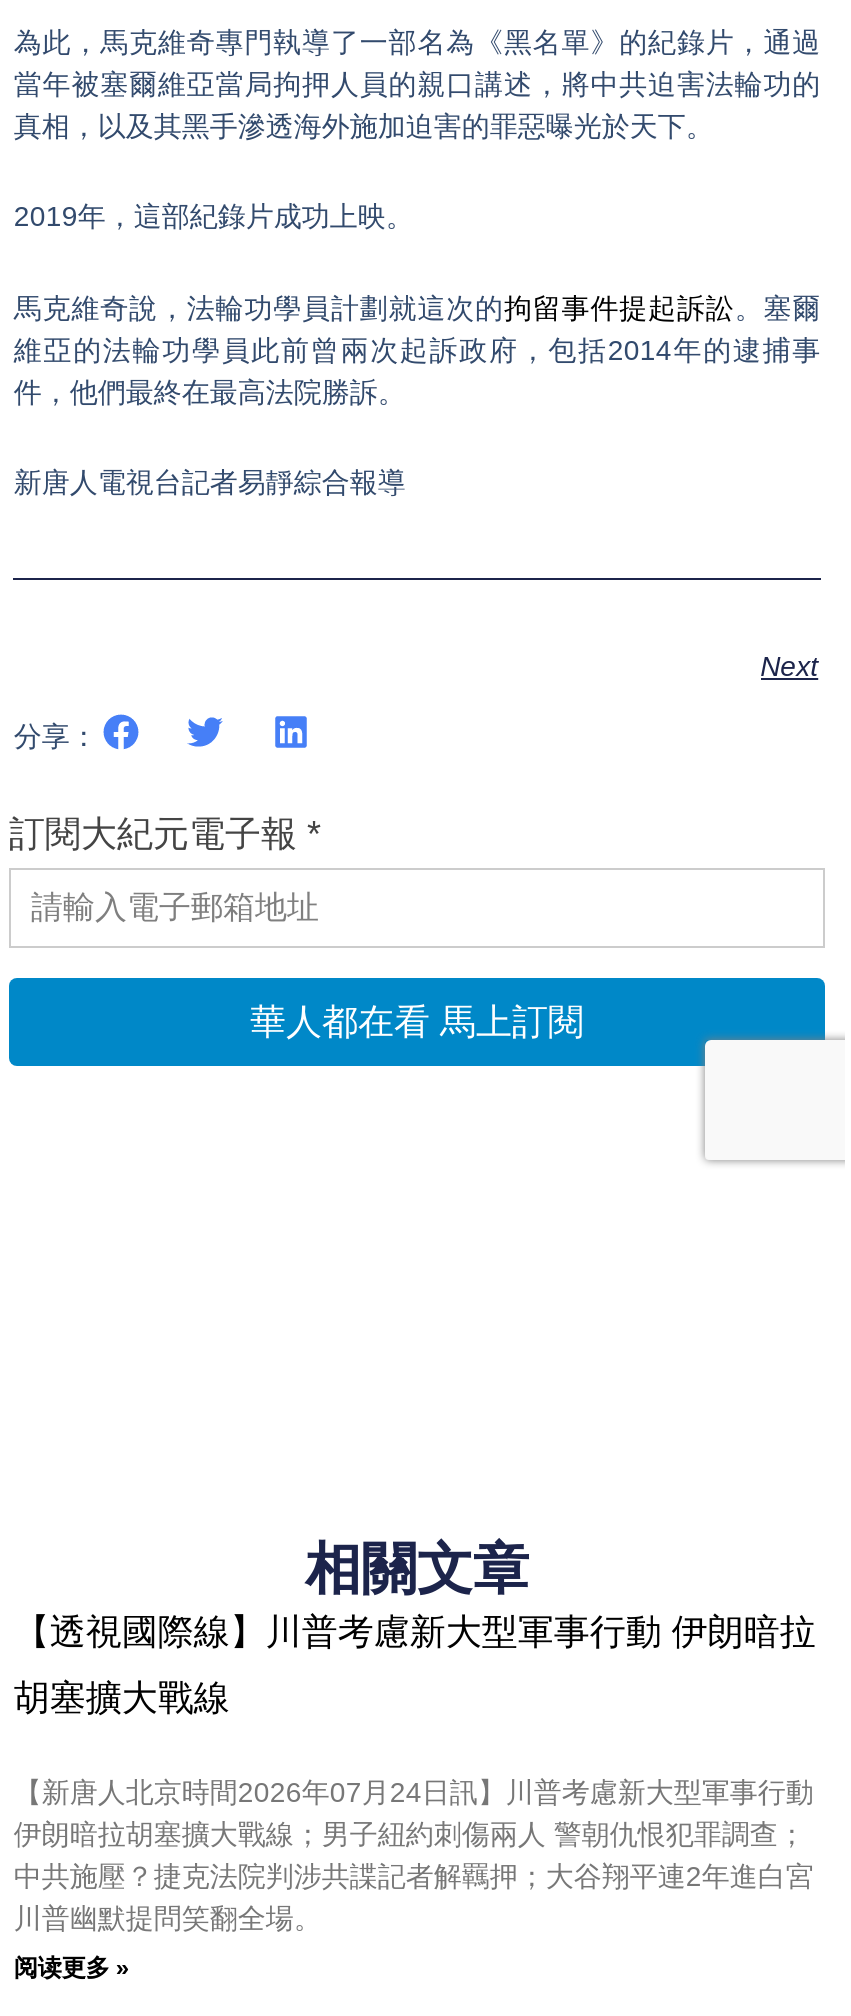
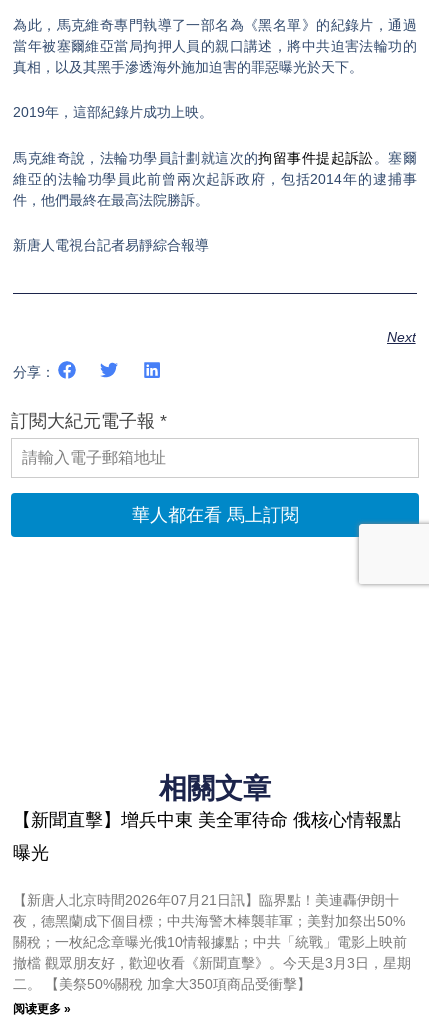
- 【透視國際線】川普考慮新大型軍事行動 伊朗暗拉
+ 【新聞直擊】增兵中東 美全軍待命 俄核心情報點

- 胡塞擴大戰線
+ 曝光

- 【新唐人北京時間2026年07月24日訊】川普考慮新大型軍事行動
- 伊朗暗拉胡塞擴大戰線；男子紐約刺傷兩人 警朝仇恨犯罪調查；
- 中共施壓？捷克法院判涉共諜記者解羈押；大谷翔平連2年進白宮
- 川普幽默提問笑翻全場。
+ 【新唐人北京時間2026年07月21日訊】臨界點！美連轟伊朗十
+ 夜，德黑蘭成下個目標；中共海警木棒襲菲軍；美對加祭出50%
+ 關稅；一枚紀念章曝光俄10情報據點；中共「統戰」電影上映前
+ 撤檔 觀眾朋友好，歡迎收看《新聞直擊》。今天是3月3日，星期
+ 二。 【美祭50%關稅 加拿大350項商品受衝擊】
